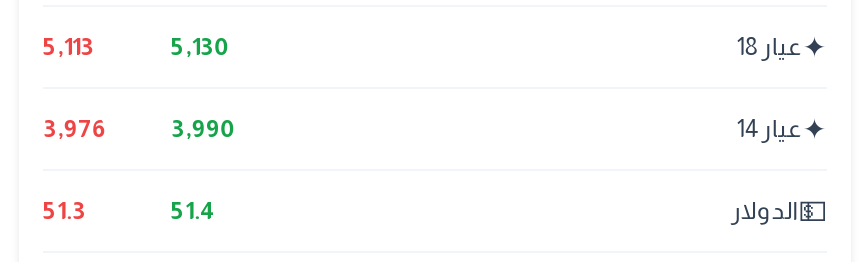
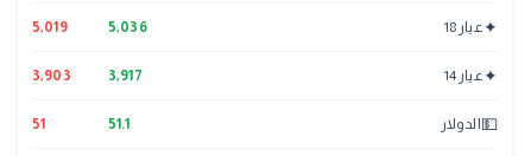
- 5,113
+ 5,019

- 5,130
+ 5,036

- 3,976
+ 3,903

- 3,990
+ 3,917

- 51.3
+ 51

- 51.4
+ 51.1
